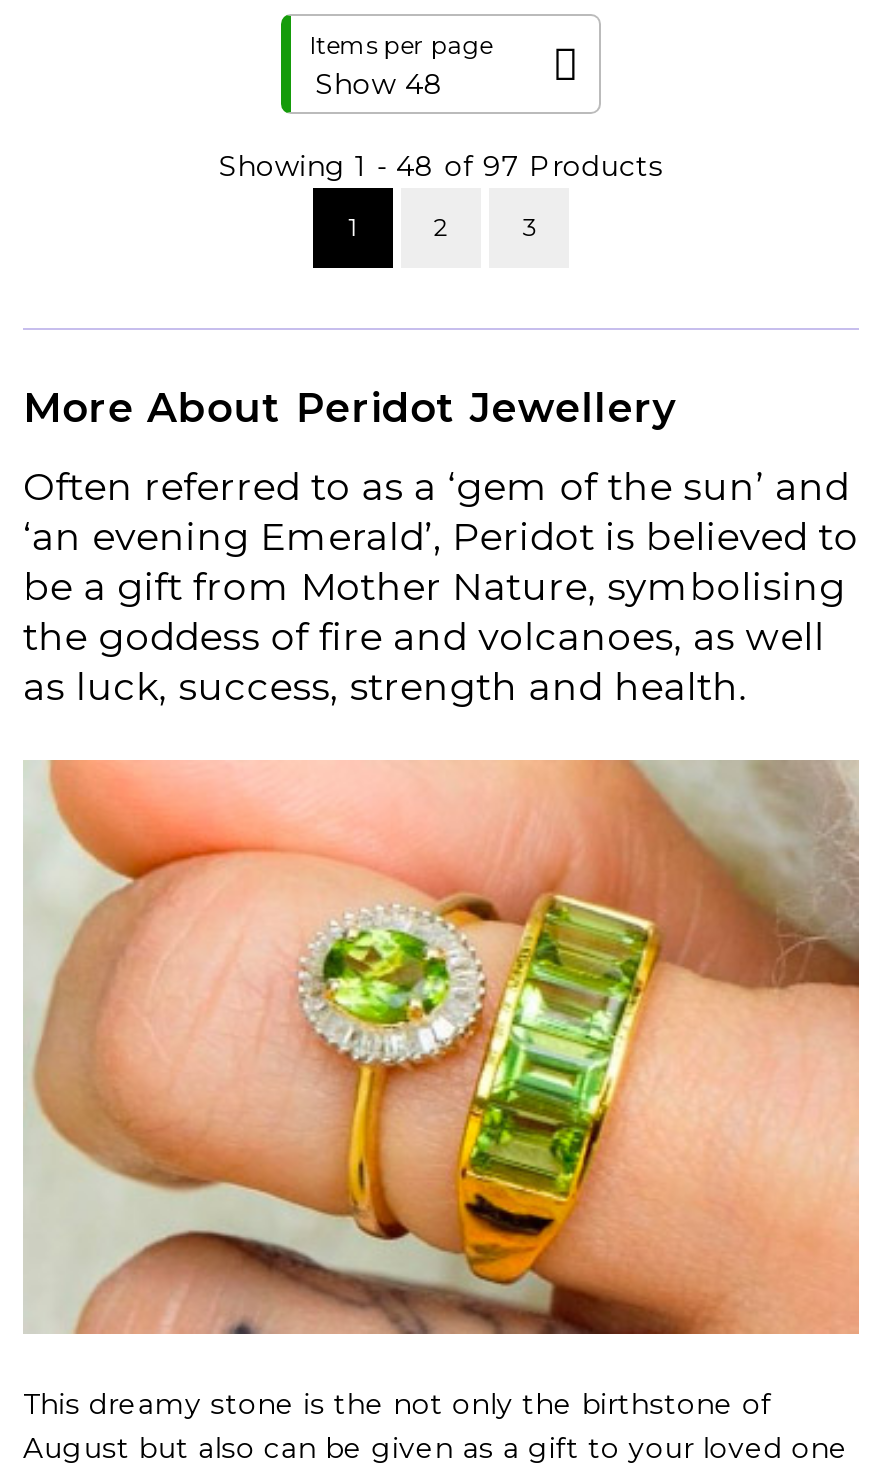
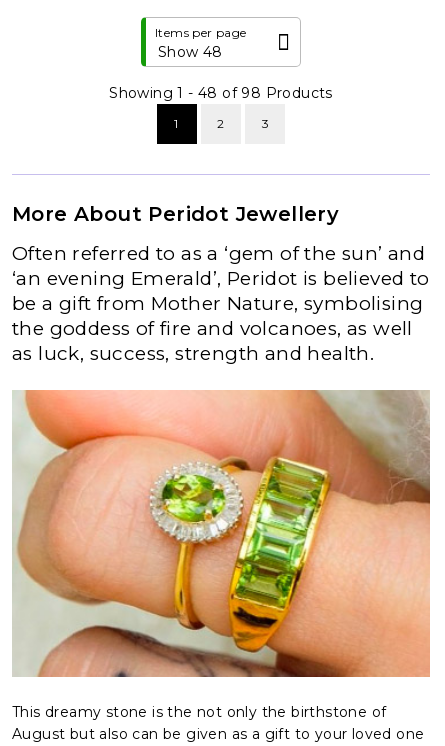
- Showing 1 - 48 of 97 Products
+ Showing 1 - 48 of 98 Products
